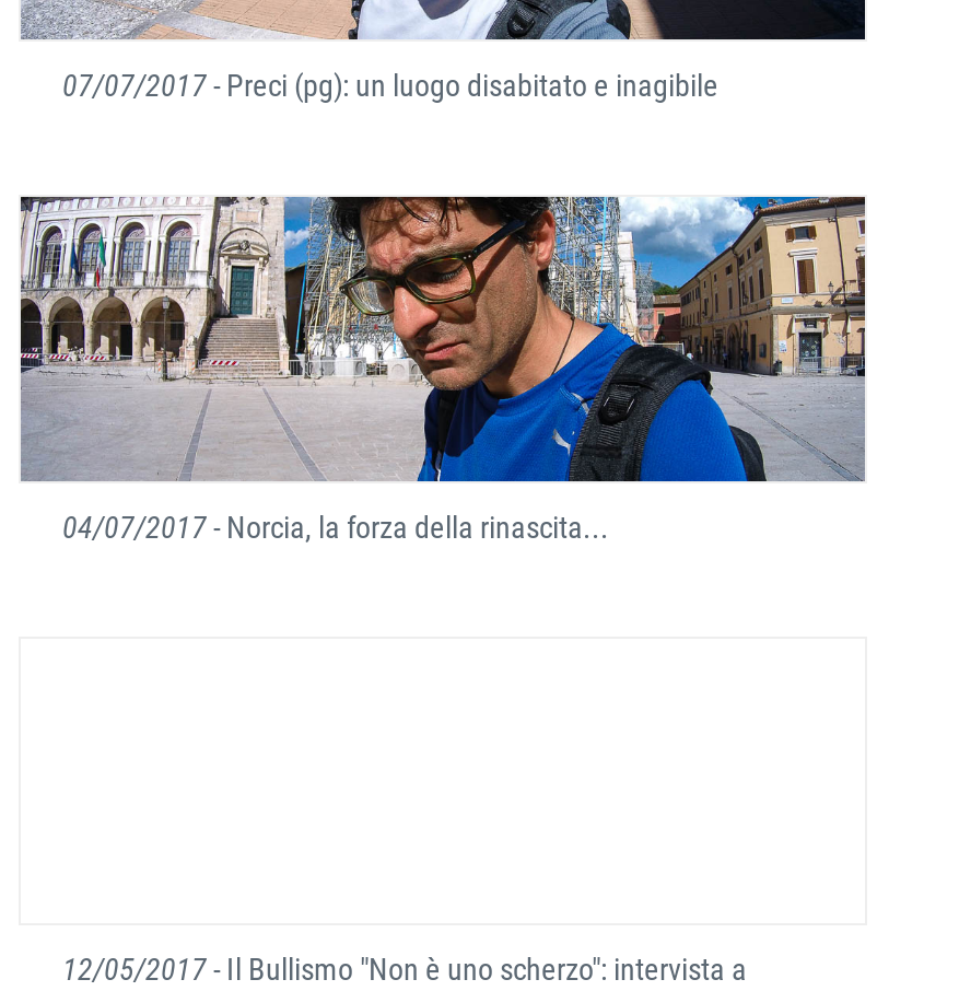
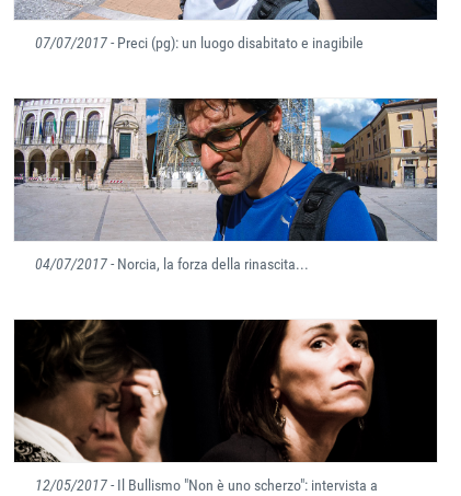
+ [image]
